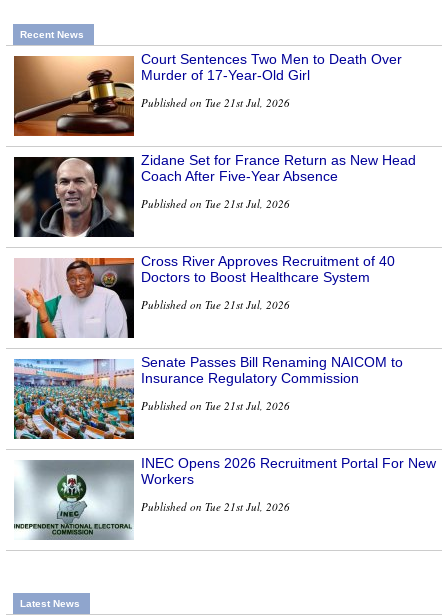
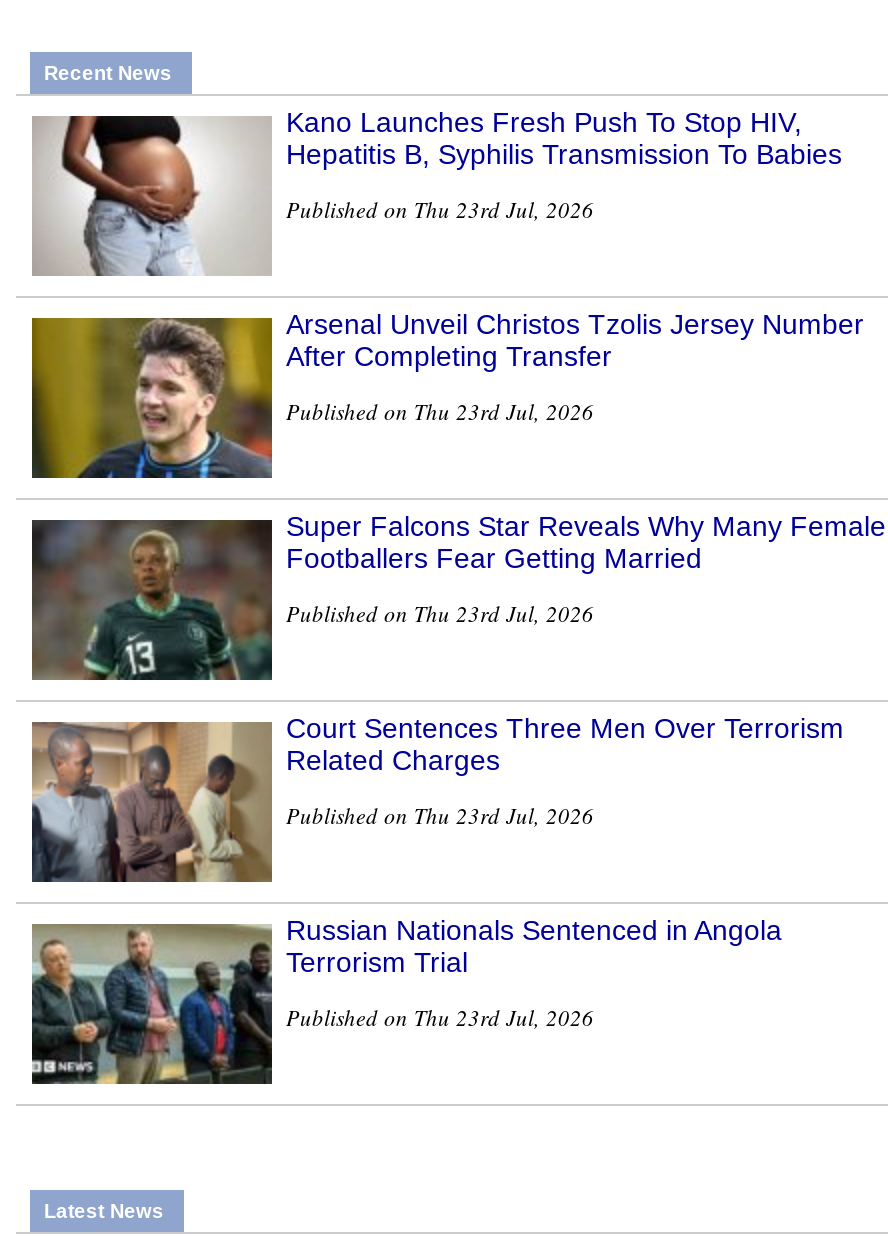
- [image]
- Court Sentences Two Men to Death Over
- Murder of 17-Year-Old Girl
+ [image]
+ Kano Launches Fresh Push To Stop HIV,
+ Hepatitis B, Syphilis Transmission To Babies

- Published on Tue 21st Jul, 2026
+ Published on Thu 23rd Jul, 2026

- [image]
- Zidane Set for France Return as New Head
- Coach After Five-Year Absence
+ [image]
+ Arsenal Unveil Christos Tzolis Jersey Number
+ After Completing Transfer

- Published on Tue 21st Jul, 2026
+ Published on Thu 23rd Jul, 2026

- [image]
- Cross River Approves Recruitment of 40
- Doctors to Boost Healthcare System
+ [image]
+ Super Falcons Star Reveals Why Many Female
+ Footballers Fear Getting Married

- Published on Tue 21st Jul, 2026
+ Published on Thu 23rd Jul, 2026

- [image]
- Senate Passes Bill Renaming NAICOM to
- Insurance Regulatory Commission
+ [image]
+ Court Sentences Three Men Over Terrorism
+ Related Charges

- Published on Tue 21st Jul, 2026
+ Published on Thu 23rd Jul, 2026

- [image]
- INEC Opens 2026 Recruitment Portal For New
- Workers
+ [image]
+ Russian Nationals Sentenced in Angola
+ Terrorism Trial

- Published on Tue 21st Jul, 2026
+ Published on Thu 23rd Jul, 2026
